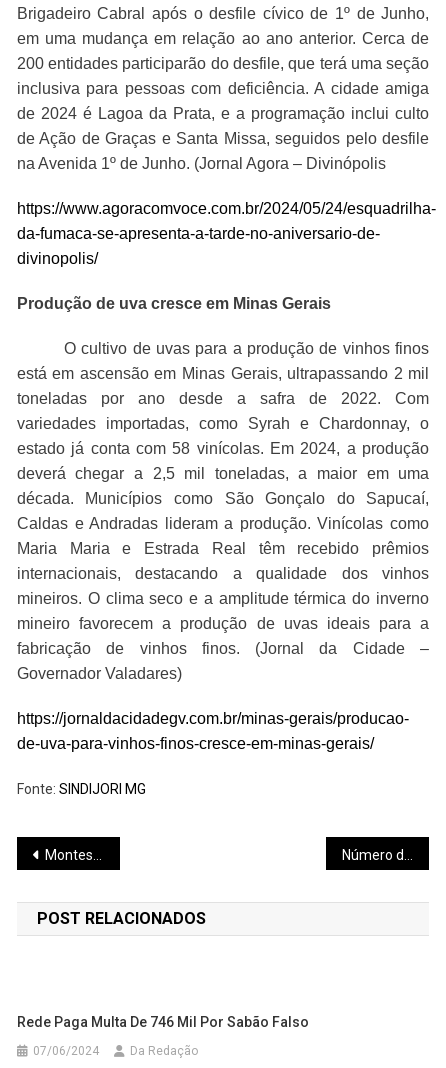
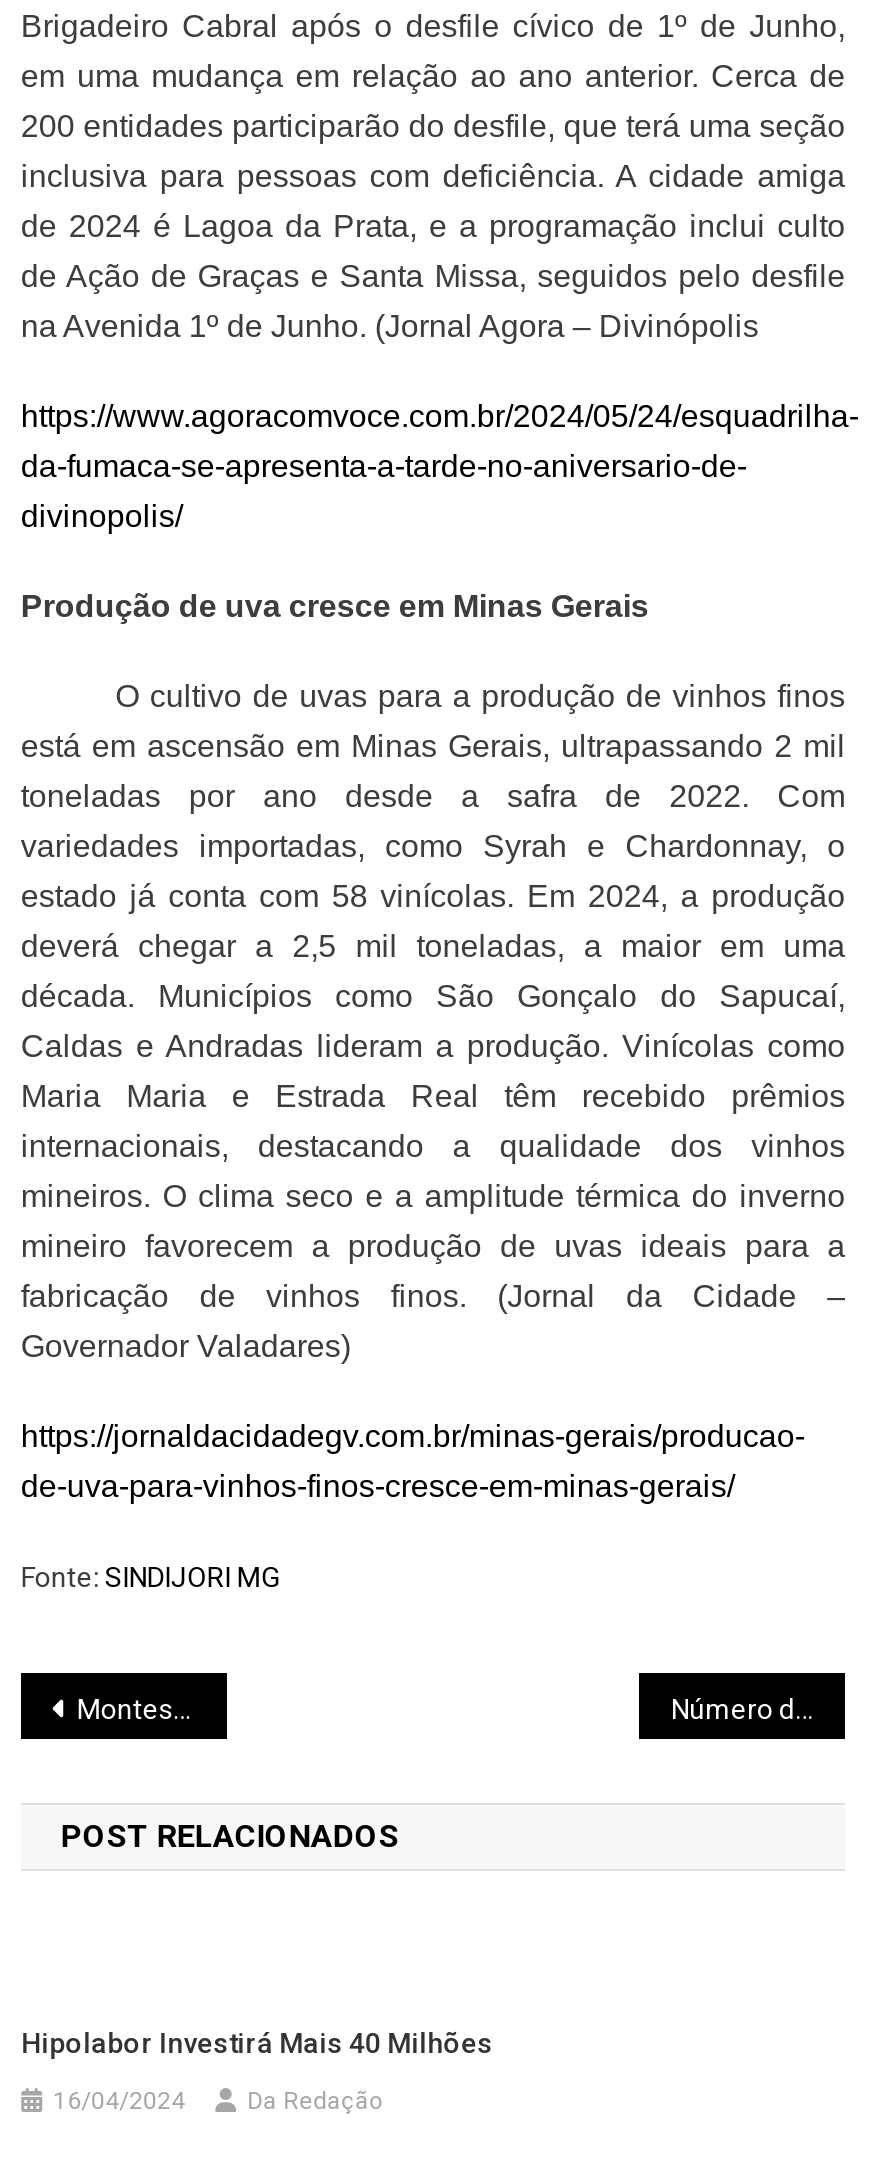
- Rede Paga Multa De 746 Mil Por Sabão Falso
+ Hipolabor Investirá Mais 40 Milhões

- 07/06/2024
+ 16/04/2024
